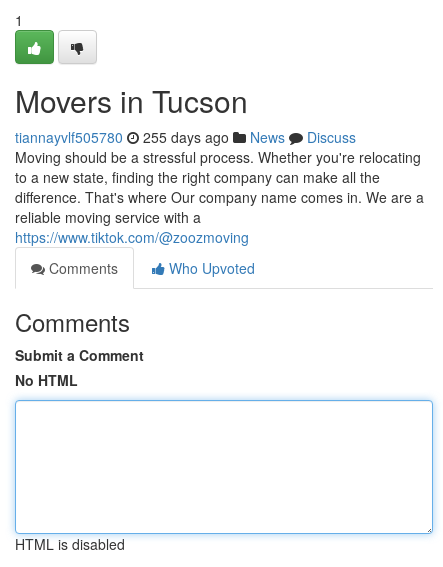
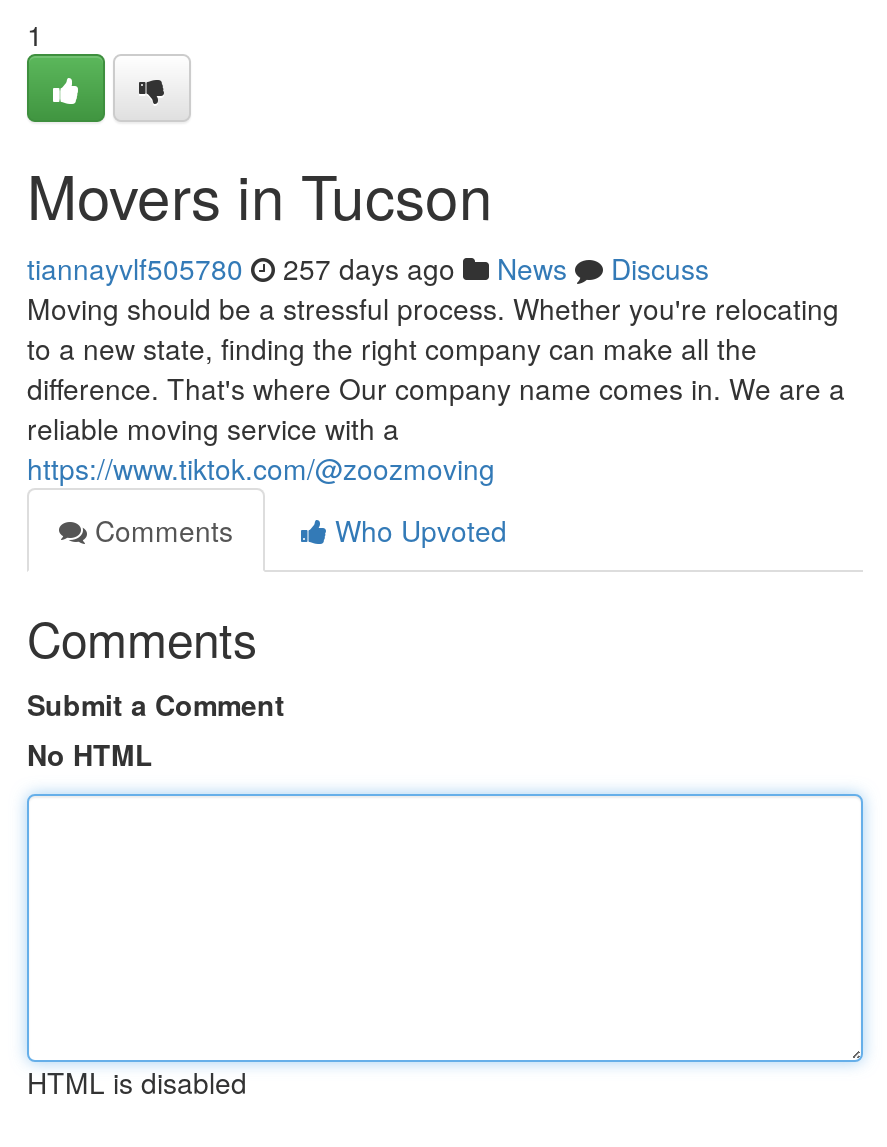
- tiannayvlf505780 255 days ago News Discuss
+ tiannayvlf505780 257 days ago News Discuss
